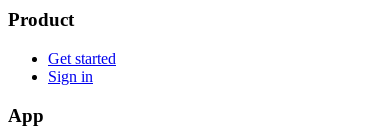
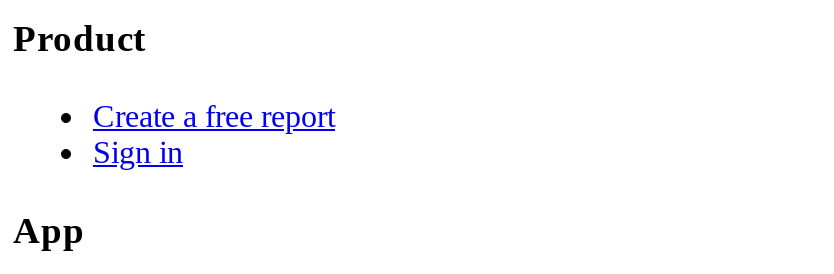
- Get started
+ Create a free report
